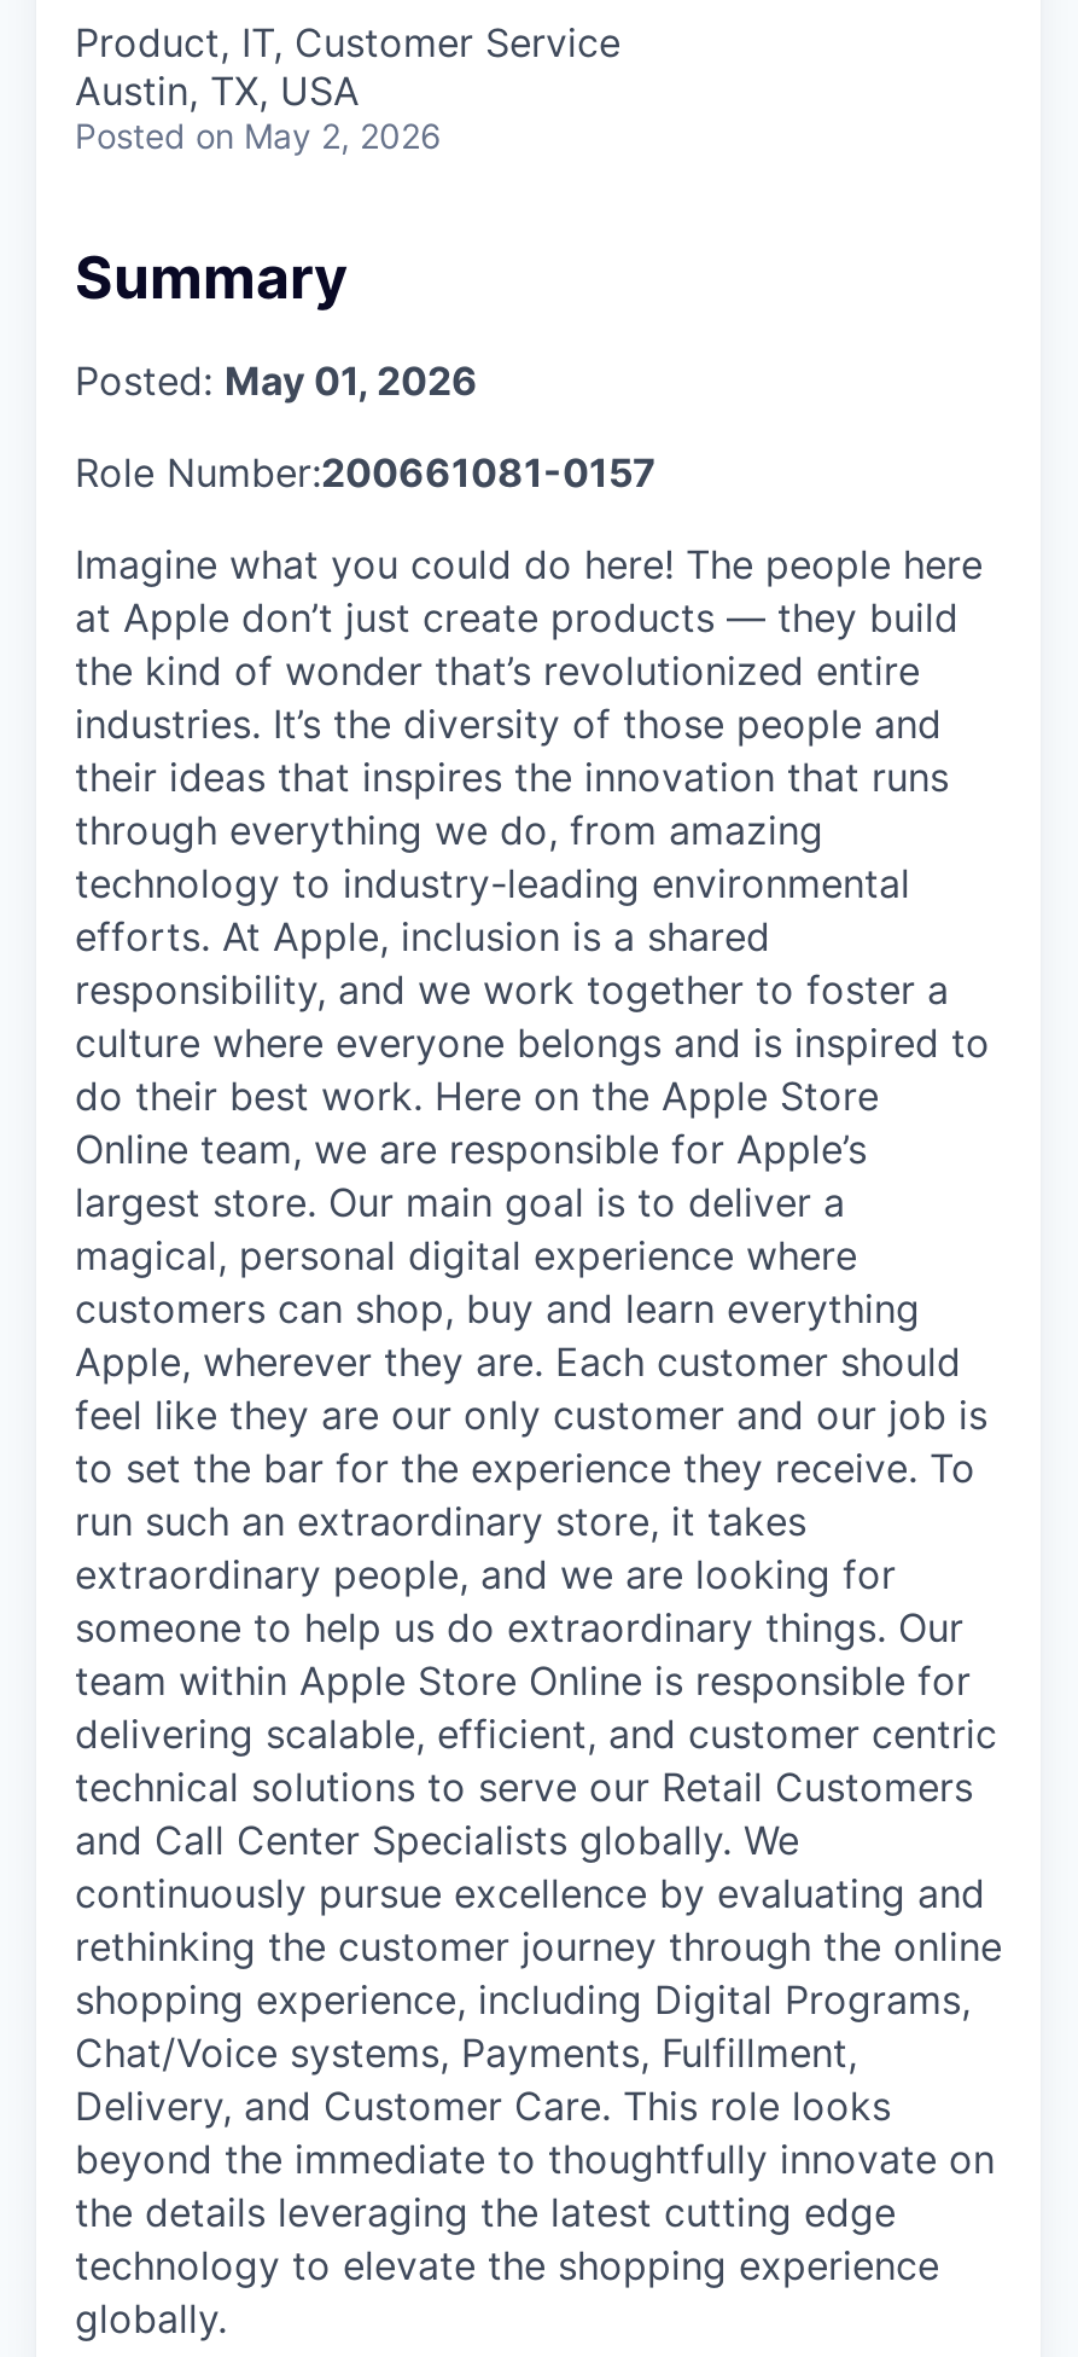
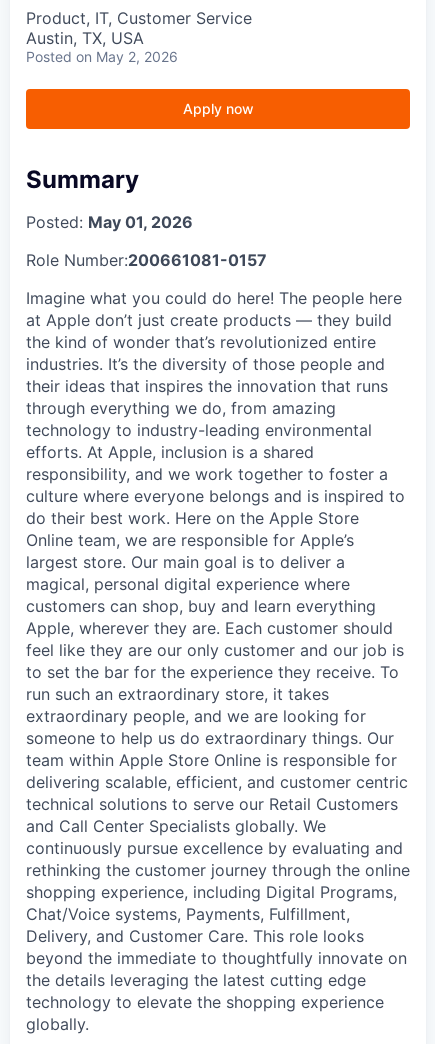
+ Apply now
